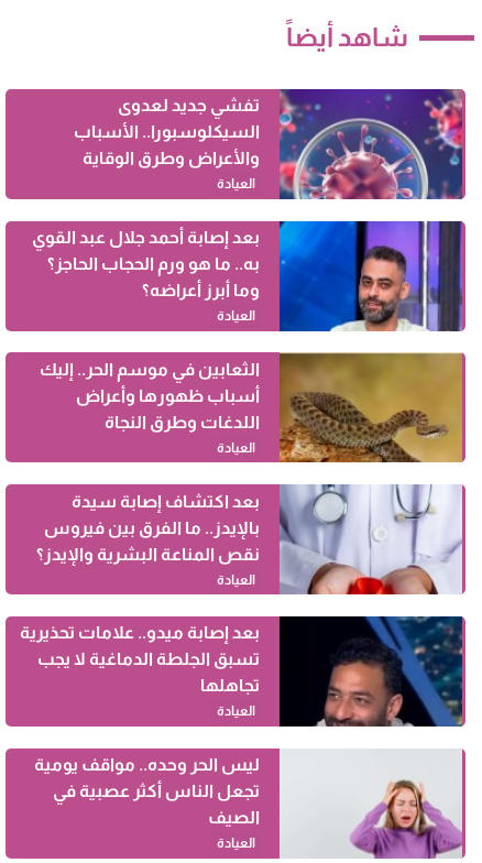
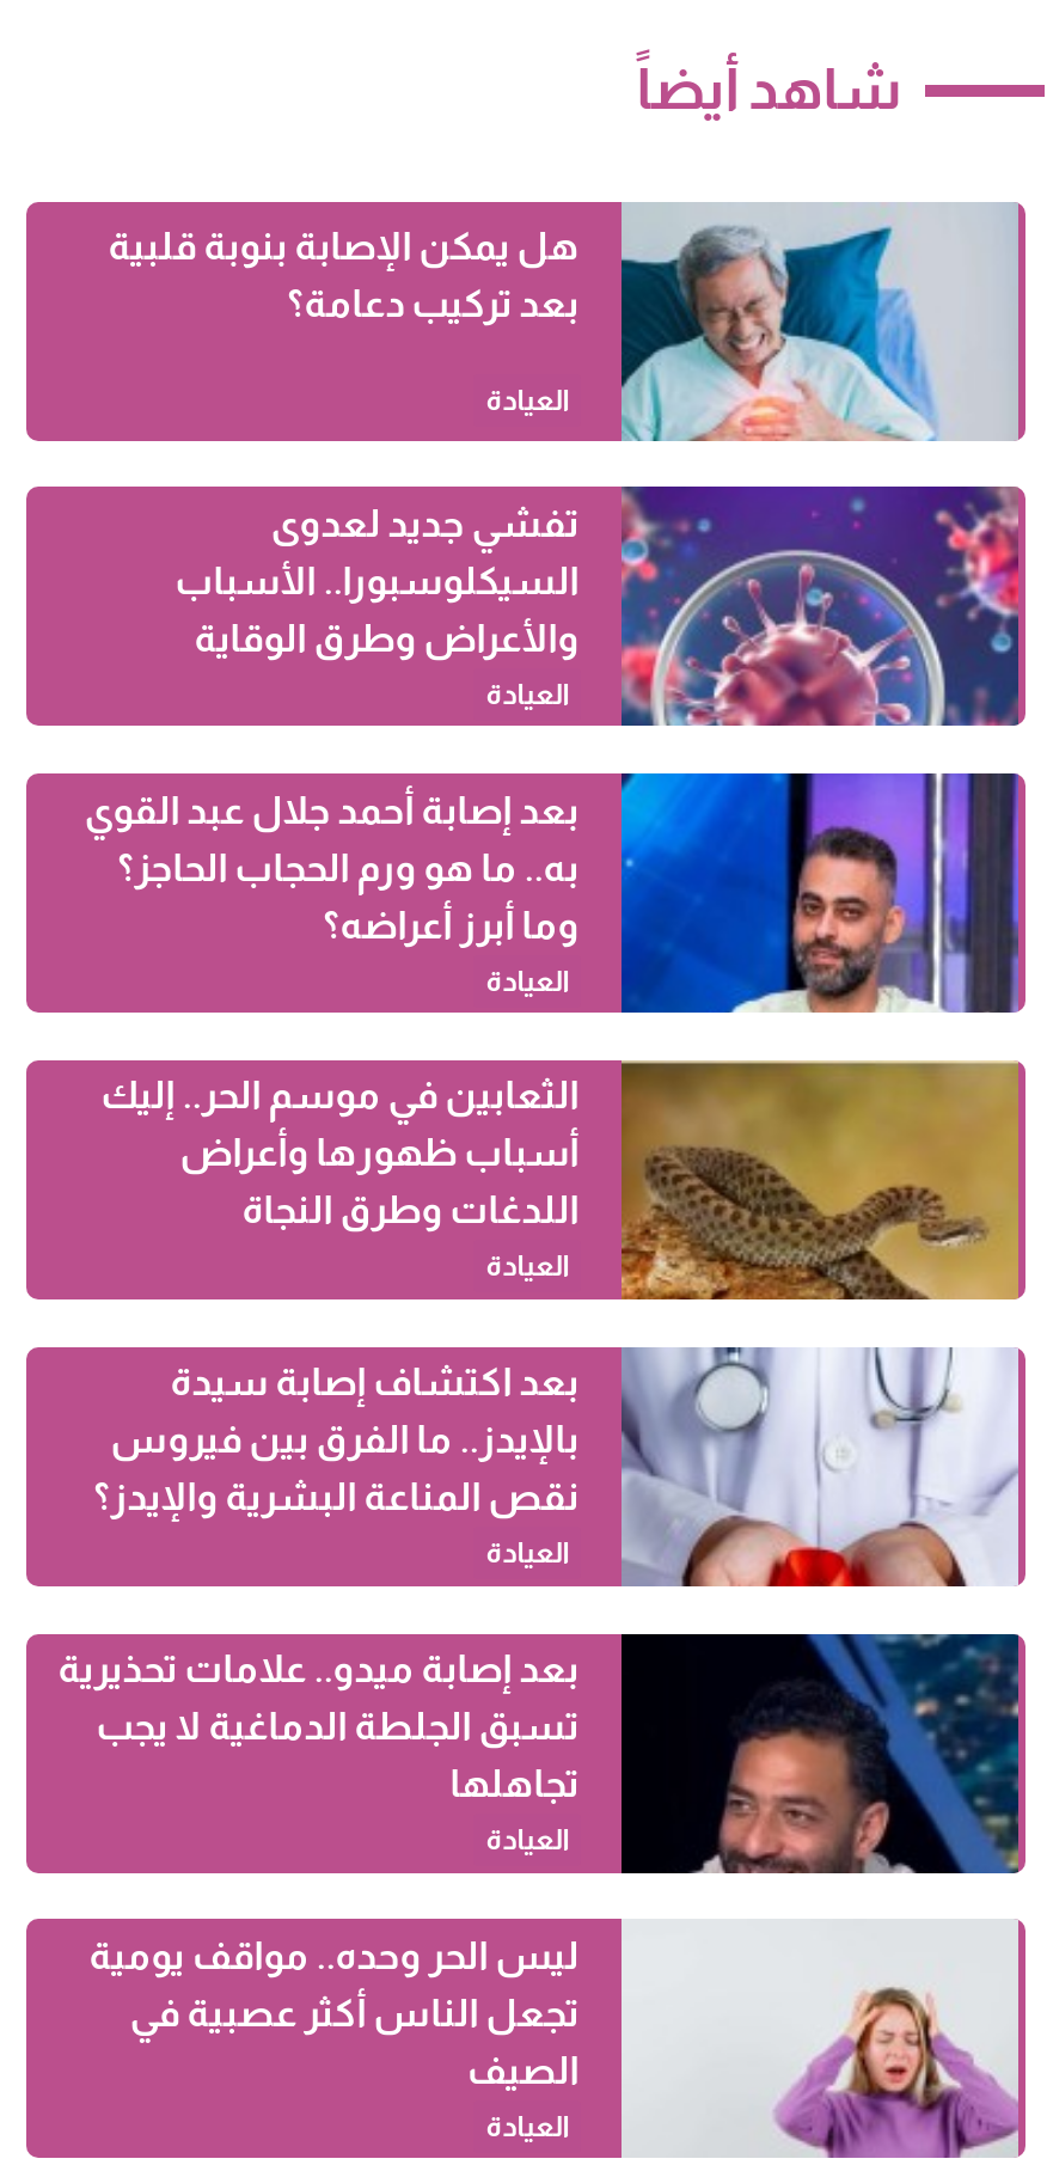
+ [image]
+ هل يمكن الإصابة بنوبة قلبية
+ بعد تركيب دعامة؟
+ العيادة
